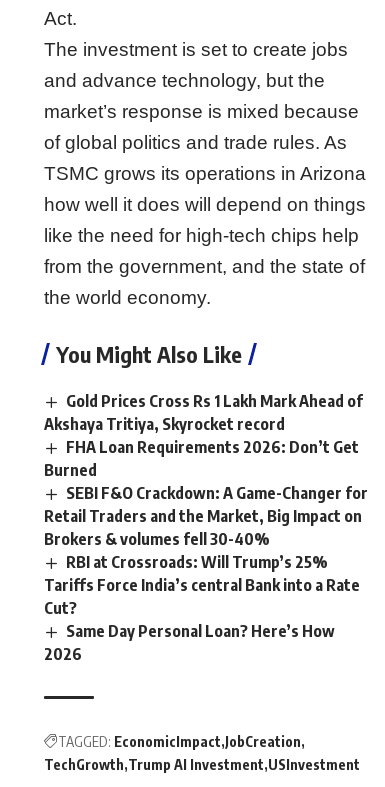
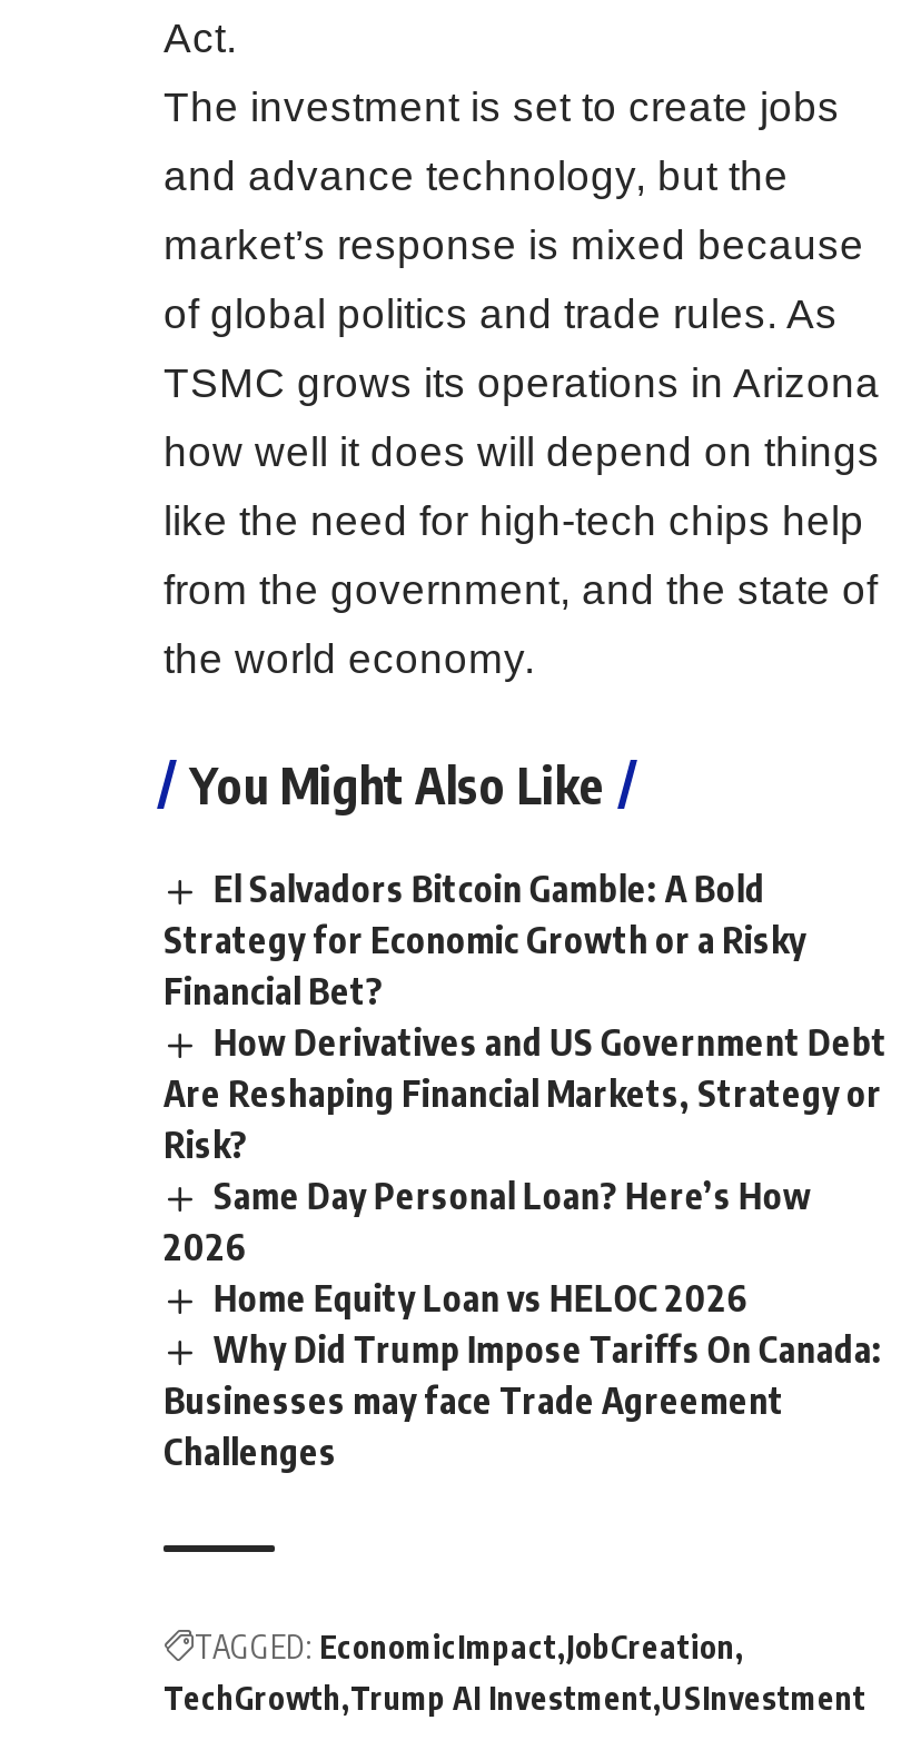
- Gold Prices Cross Rs 1 Lakh Mark Ahead of
- Akshaya Tritiya, Skyrocket record
- FHA Loan Requirements 2026: Don’t Get
- Burned
- SEBI F&O Crackdown: A Game-Changer for
- Retail Traders and the Market, Big Impact on
- Brokers & volumes fell 30-40%
- RBI at Crossroads: Will Trump’s 25%
- Tariffs Force India’s central Bank into a Rate
- Cut?
+ El Salvadors Bitcoin Gamble: A Bold
+ Strategy for Economic Growth or a Risky
+ Financial Bet?
+ How Derivatives and US Government Debt
+ Are Reshaping Financial Markets, Strategy or
+ Risk?

moved up: Same Day Personal Loan? Here’s How | 2026

+ Home Equity Loan vs HELOC 2026
+ Why Did Trump Impose Tariffs On Canada:
+ Businesses may face Trade Agreement
+ Challenges
